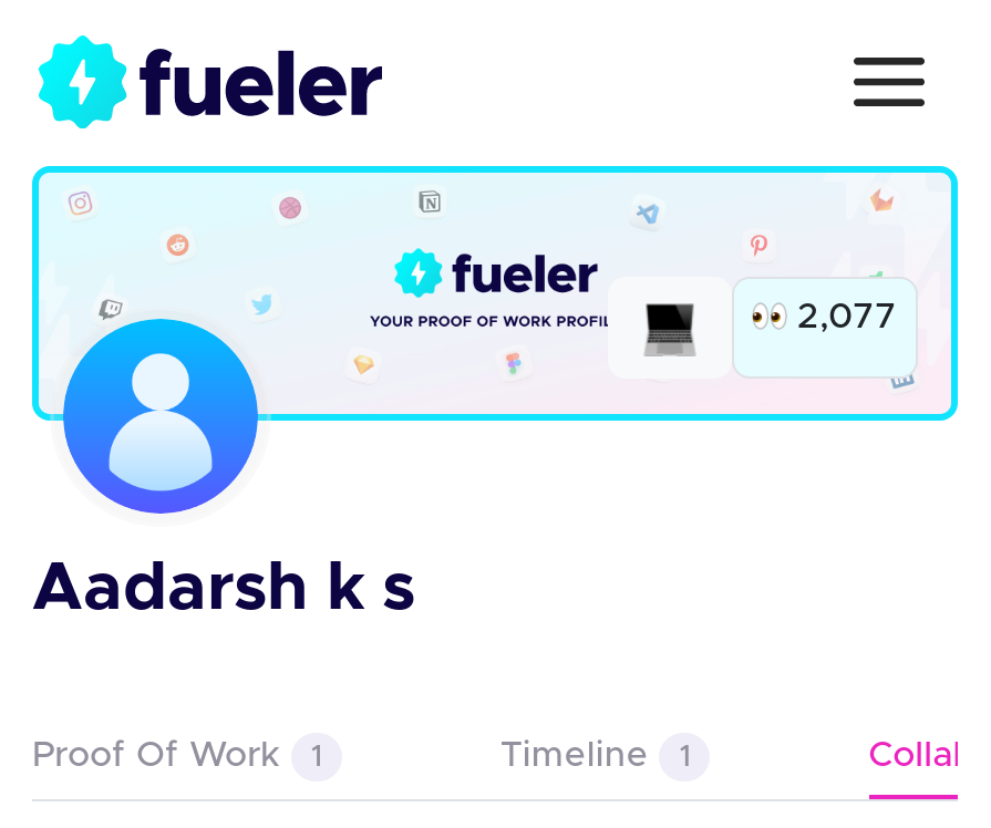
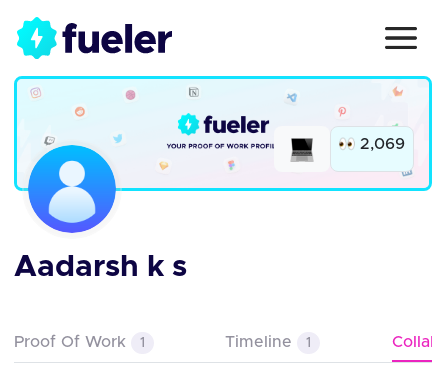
- 2,077
+ 2,069
